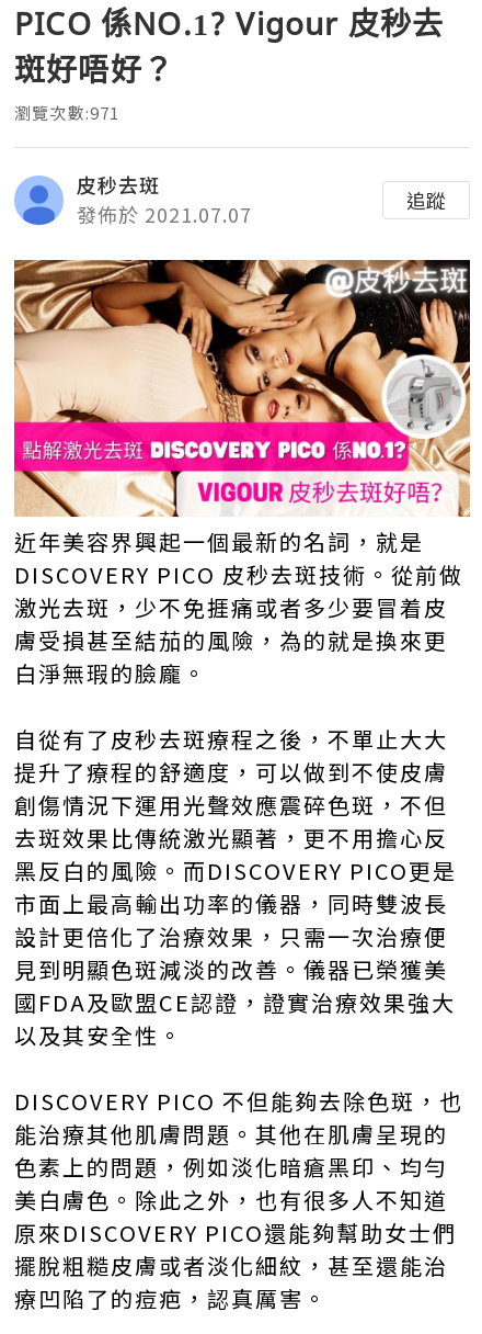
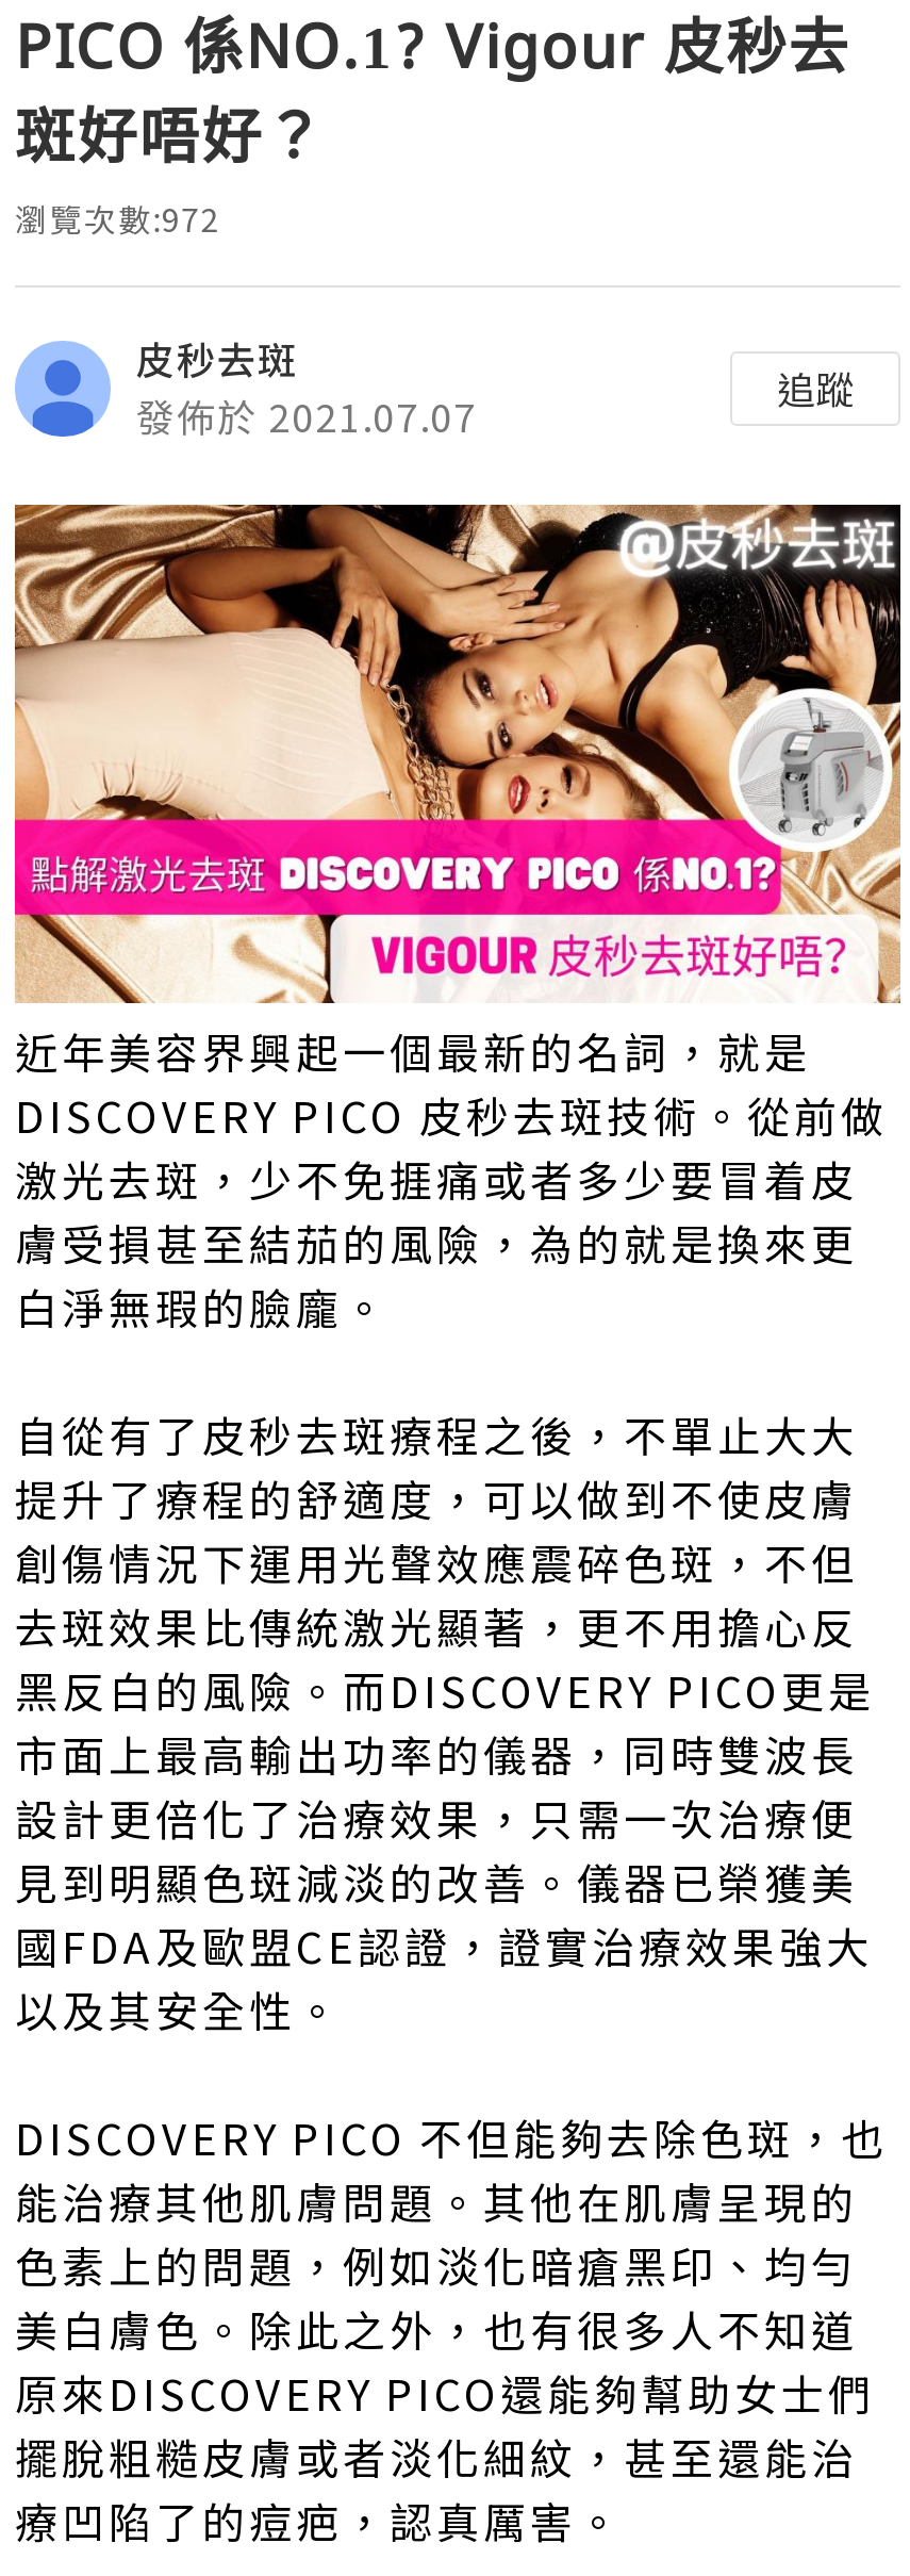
- 瀏覽次數:971
+ 瀏覽次數:972
